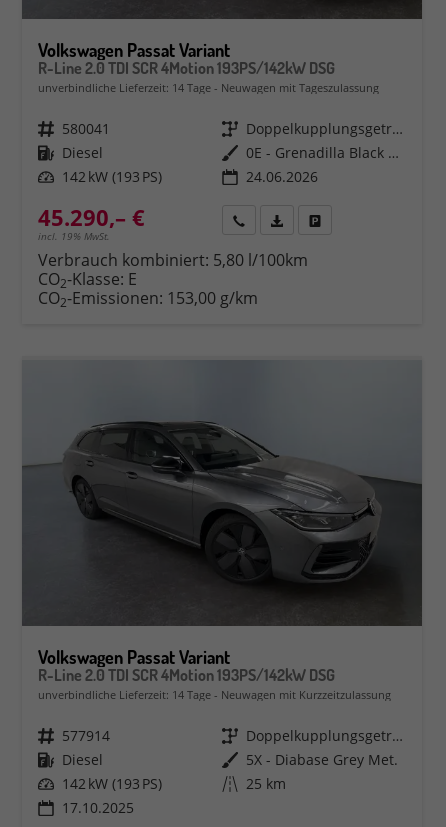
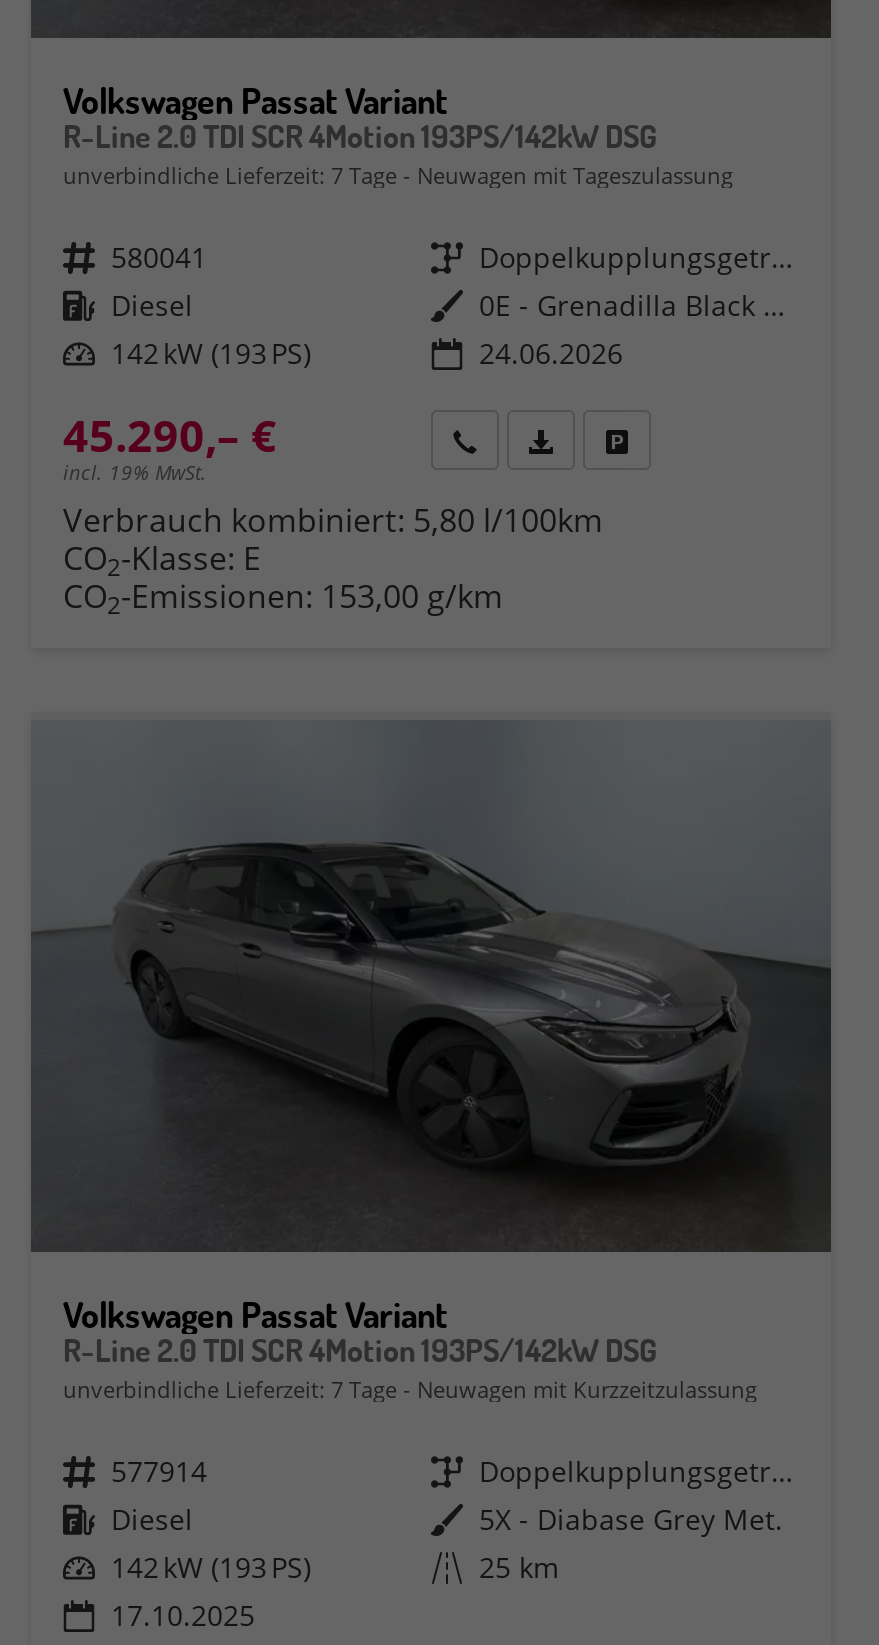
- unverbindliche Lieferzeit: 14 Tage Neuwagen mit Tageszulassung
+ unverbindliche Lieferzeit: 7 Tage Neuwagen mit Tageszulassung

- unverbindliche Lieferzeit: 14 Tage Neuwagen mit Kurzzeitzulassung
+ unverbindliche Lieferzeit: 7 Tage Neuwagen mit Kurzzeitzulassung
